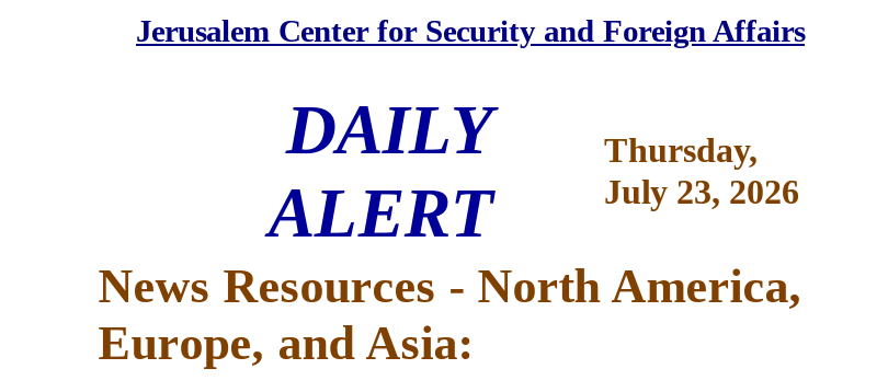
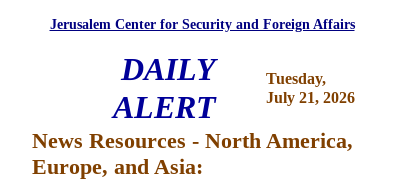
- Thursday,
- July 23, 2026
+ Tuesday,
+ July 21, 2026
